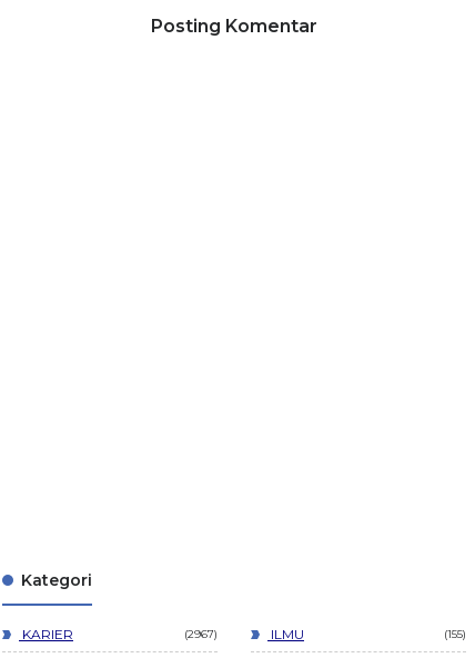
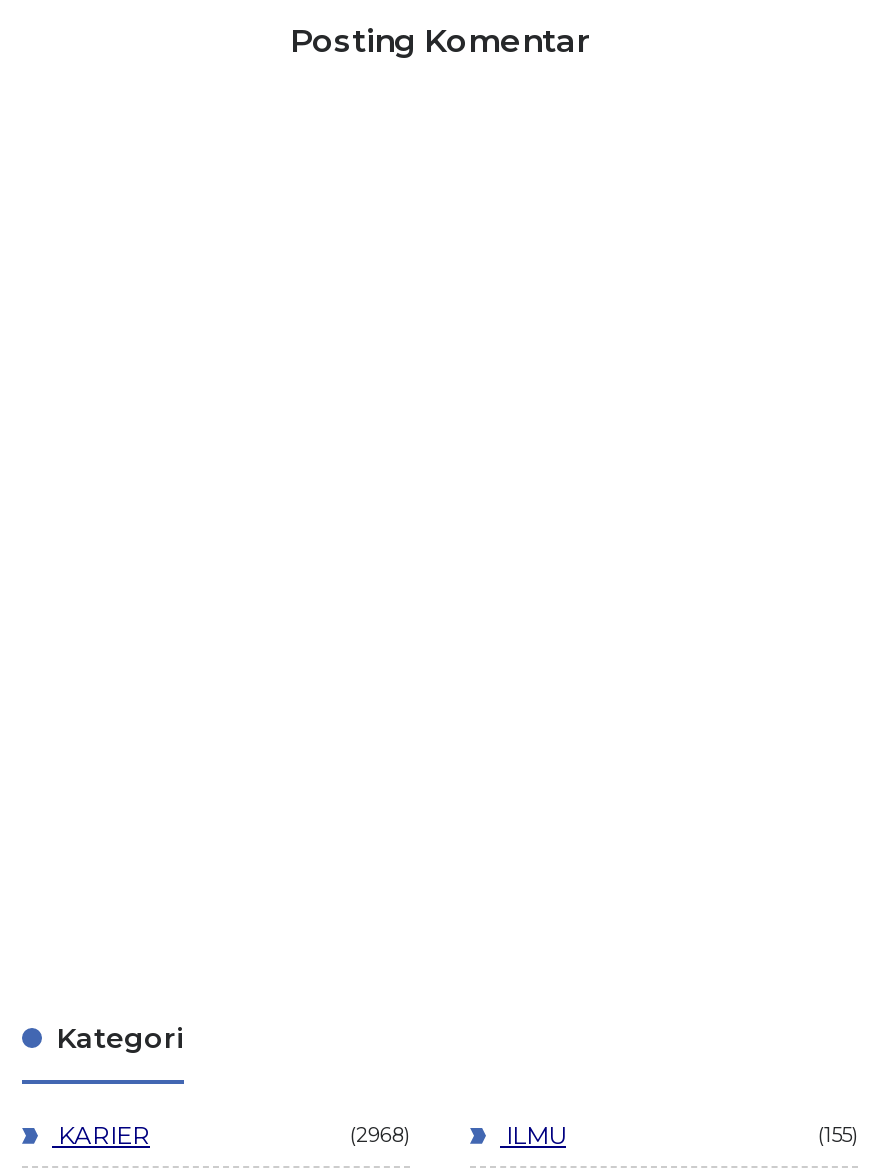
- 2967
+ 2968
